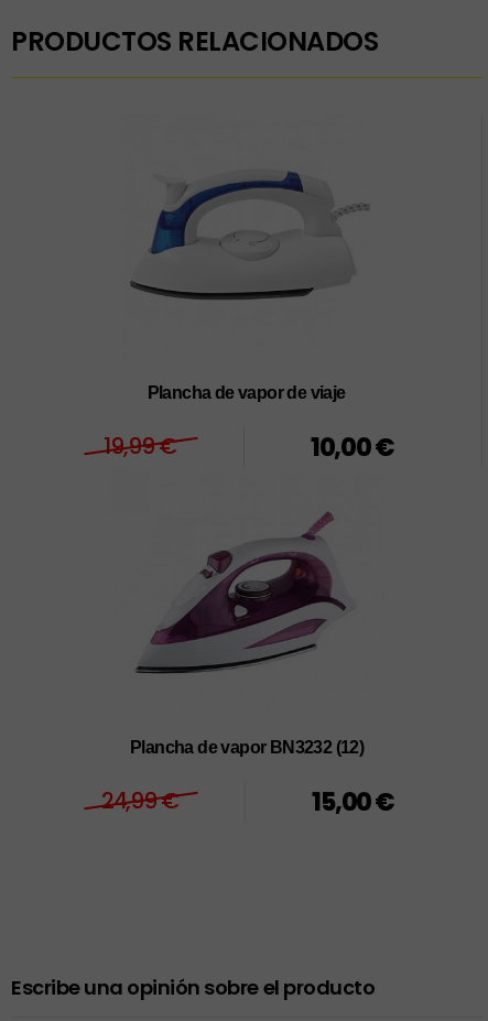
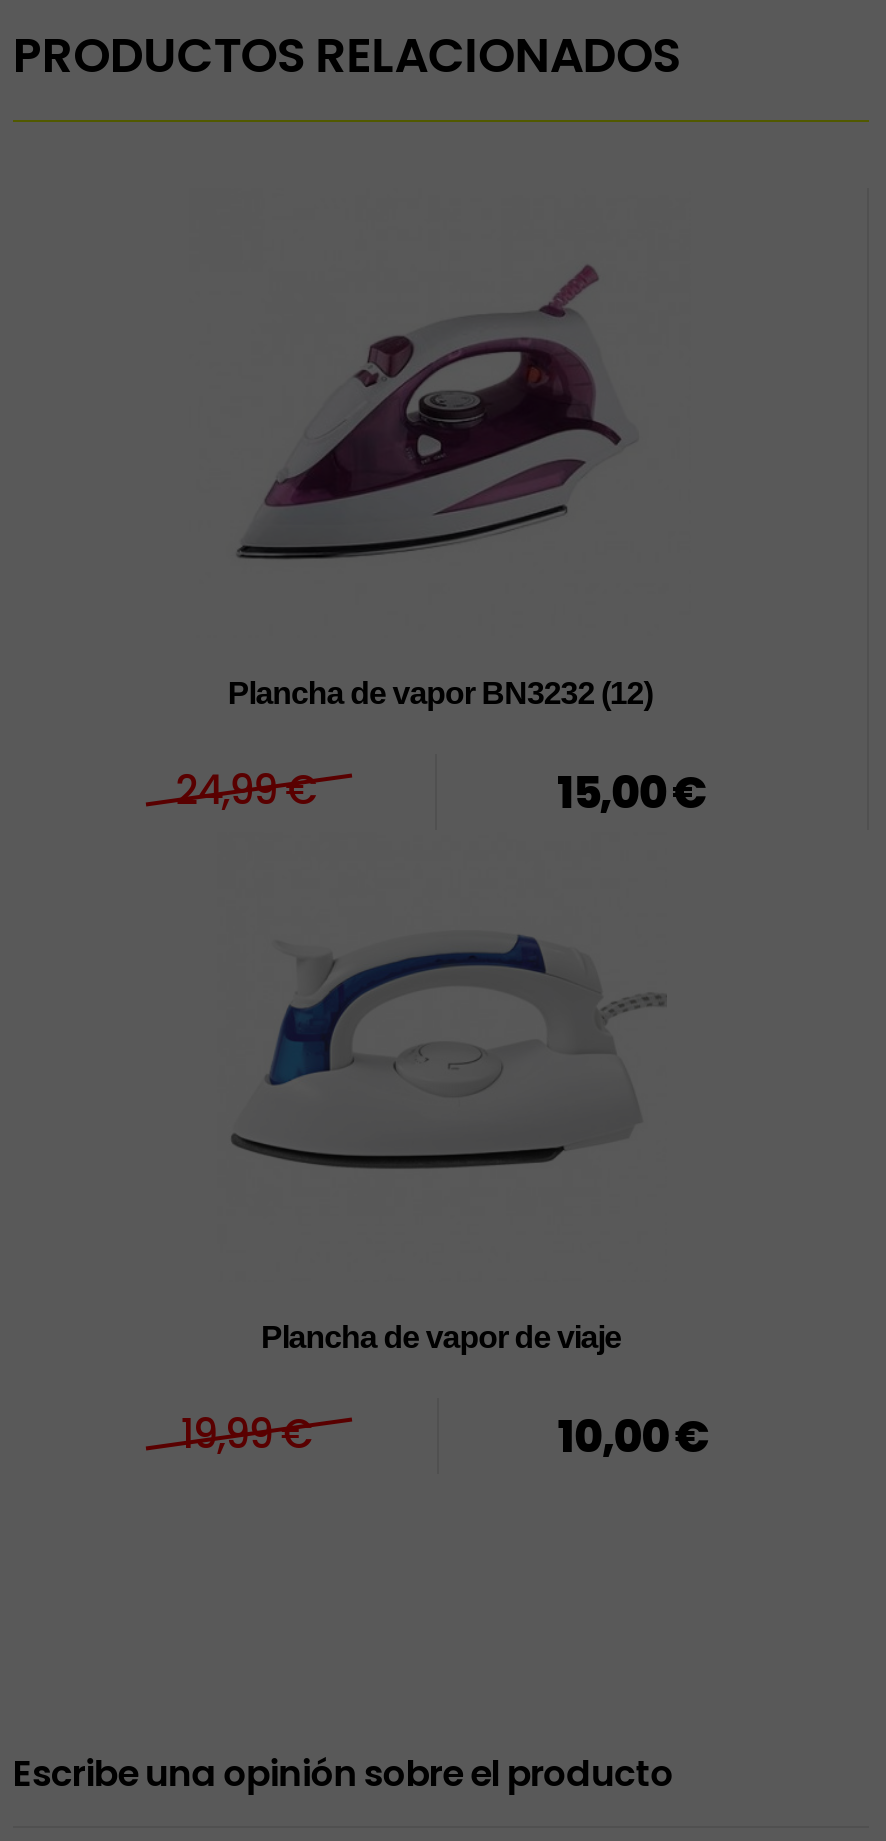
moved down: Plancha de vapor de viaje | 19,99 € | 10,00 €

moved up: [image]

moved up: Plancha de vapor BN3232 (12) | 24,99 € | 15,00 €
